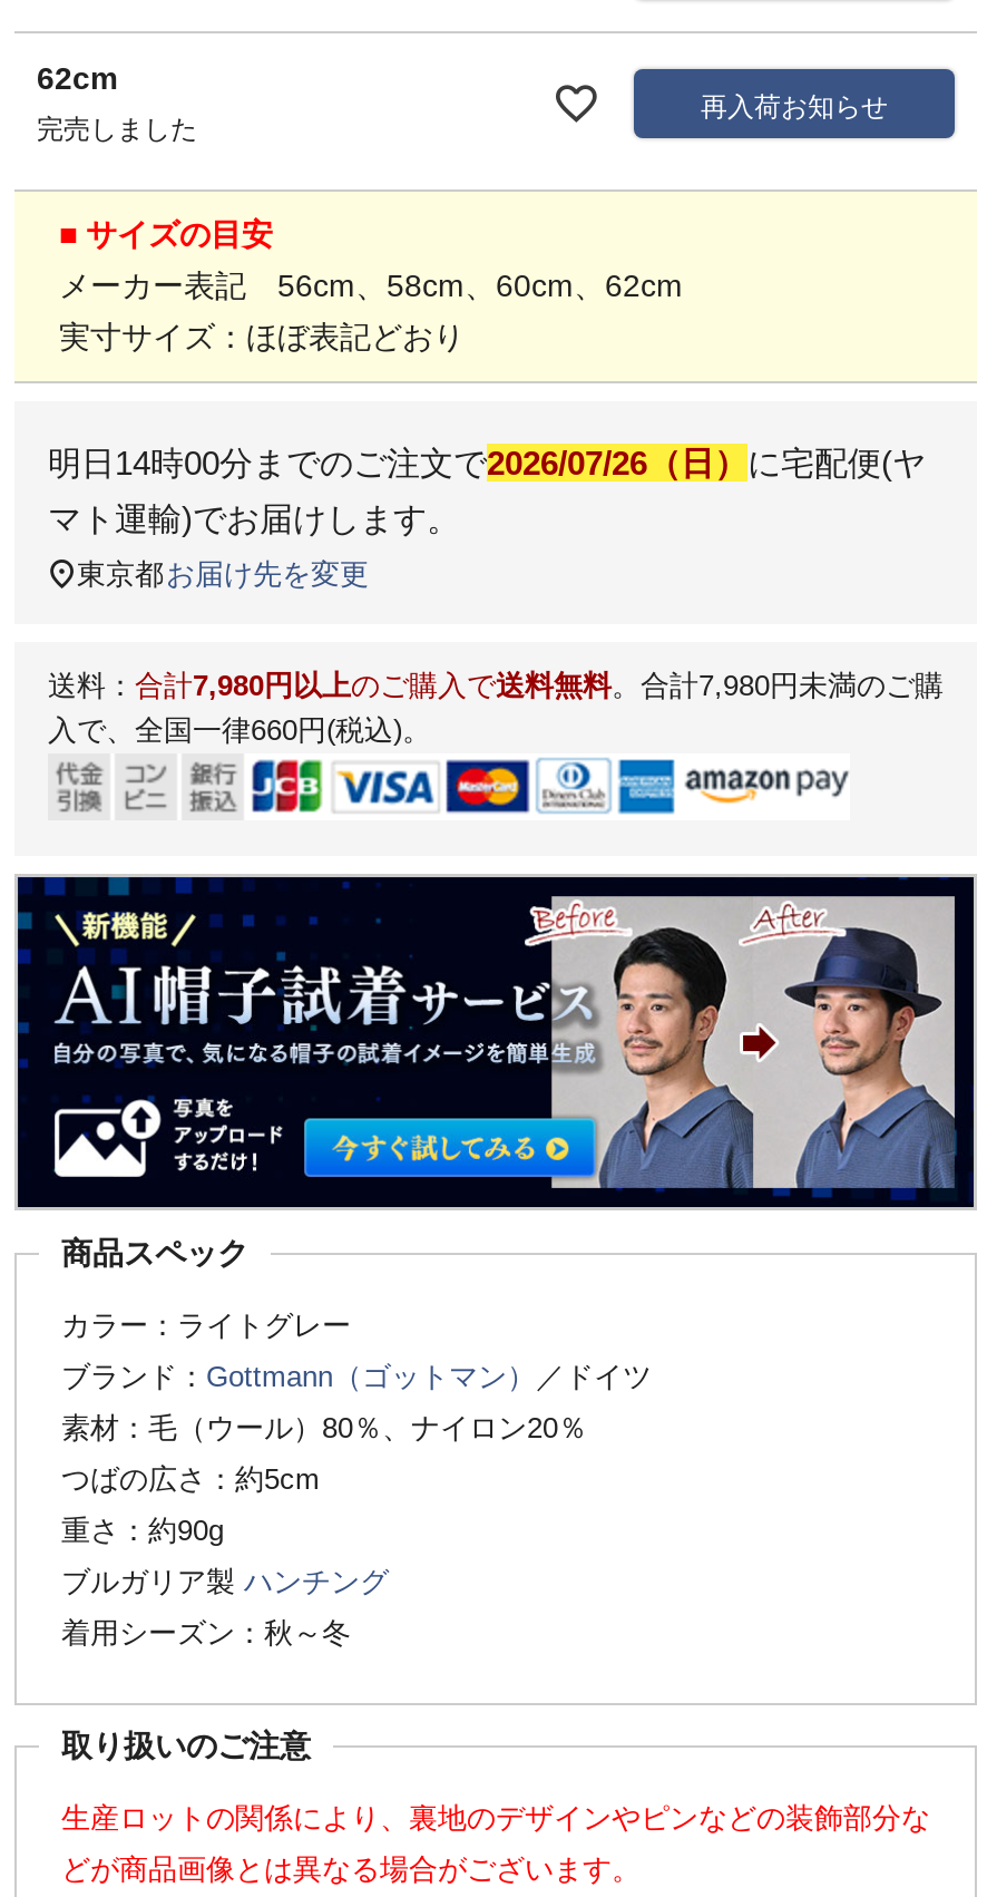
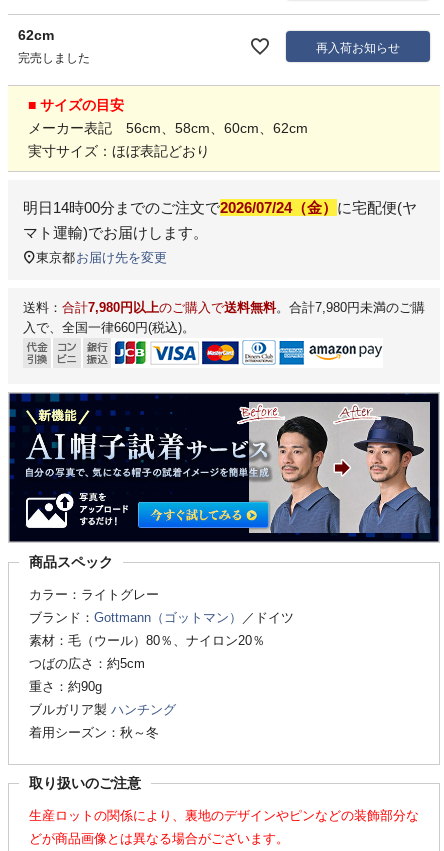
- 明日14時00分までのご注文で2026/07/26（日）に宅配便(ヤ
+ 明日14時00分までのご注文で2026/07/24（金）に宅配便(ヤ
